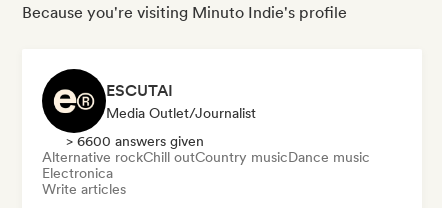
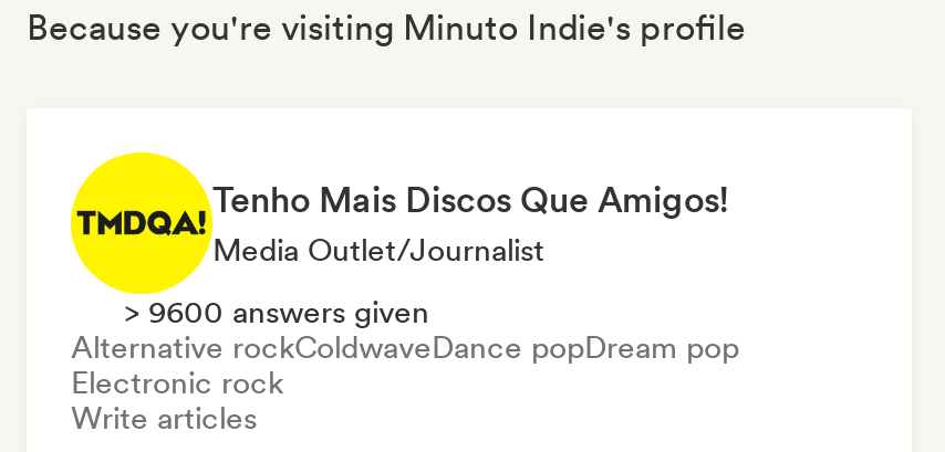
- [image]
- ESCUTAI
+ [image]
+ Tenho Mais Discos Que Amigos!

- > 6600 answers given
- Alternative rockChill outCountry musicDance music
- Electronica
+ > 9600 answers given
+ Alternative rockColdwaveDance popDream pop
+ Electronic rock
